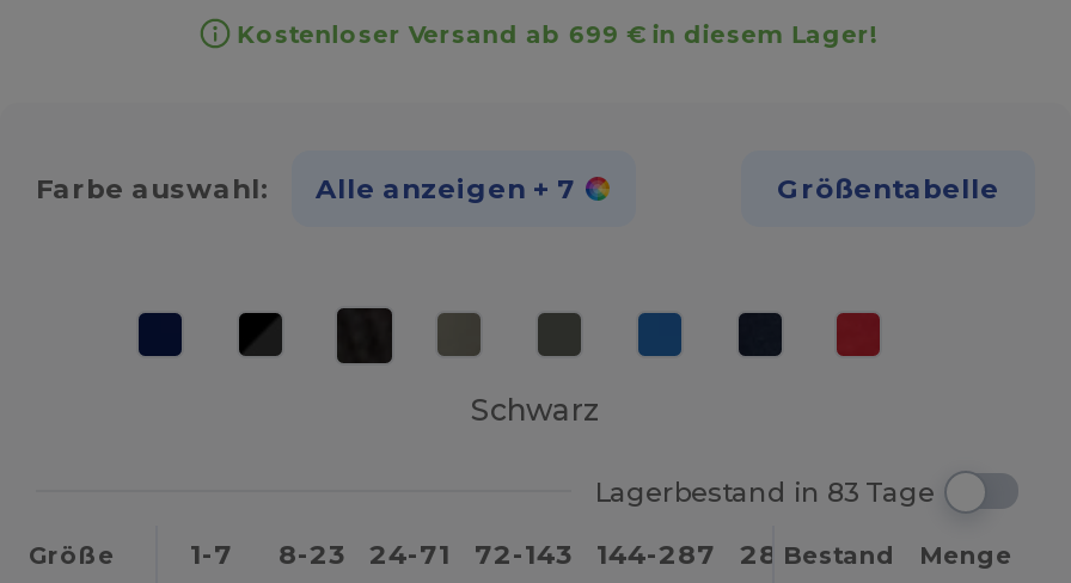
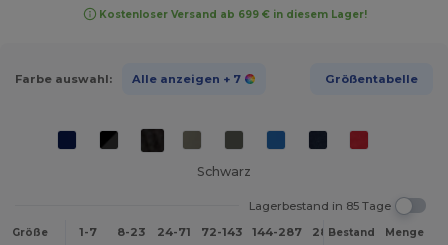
- Lagerbestand in 83 Tage
+ Lagerbestand in 85 Tage
